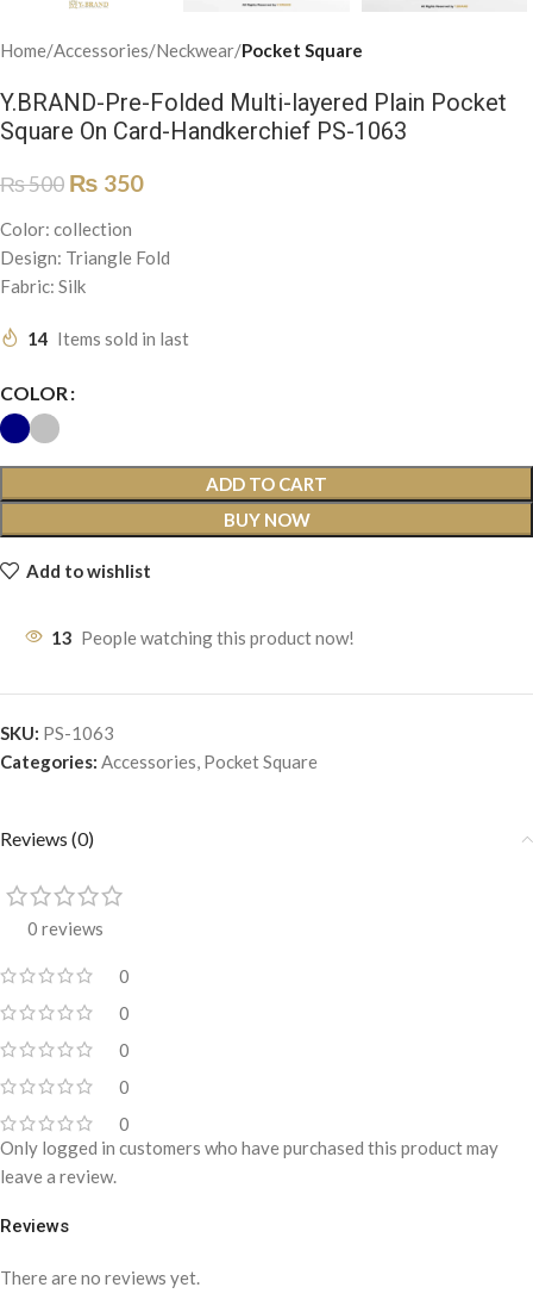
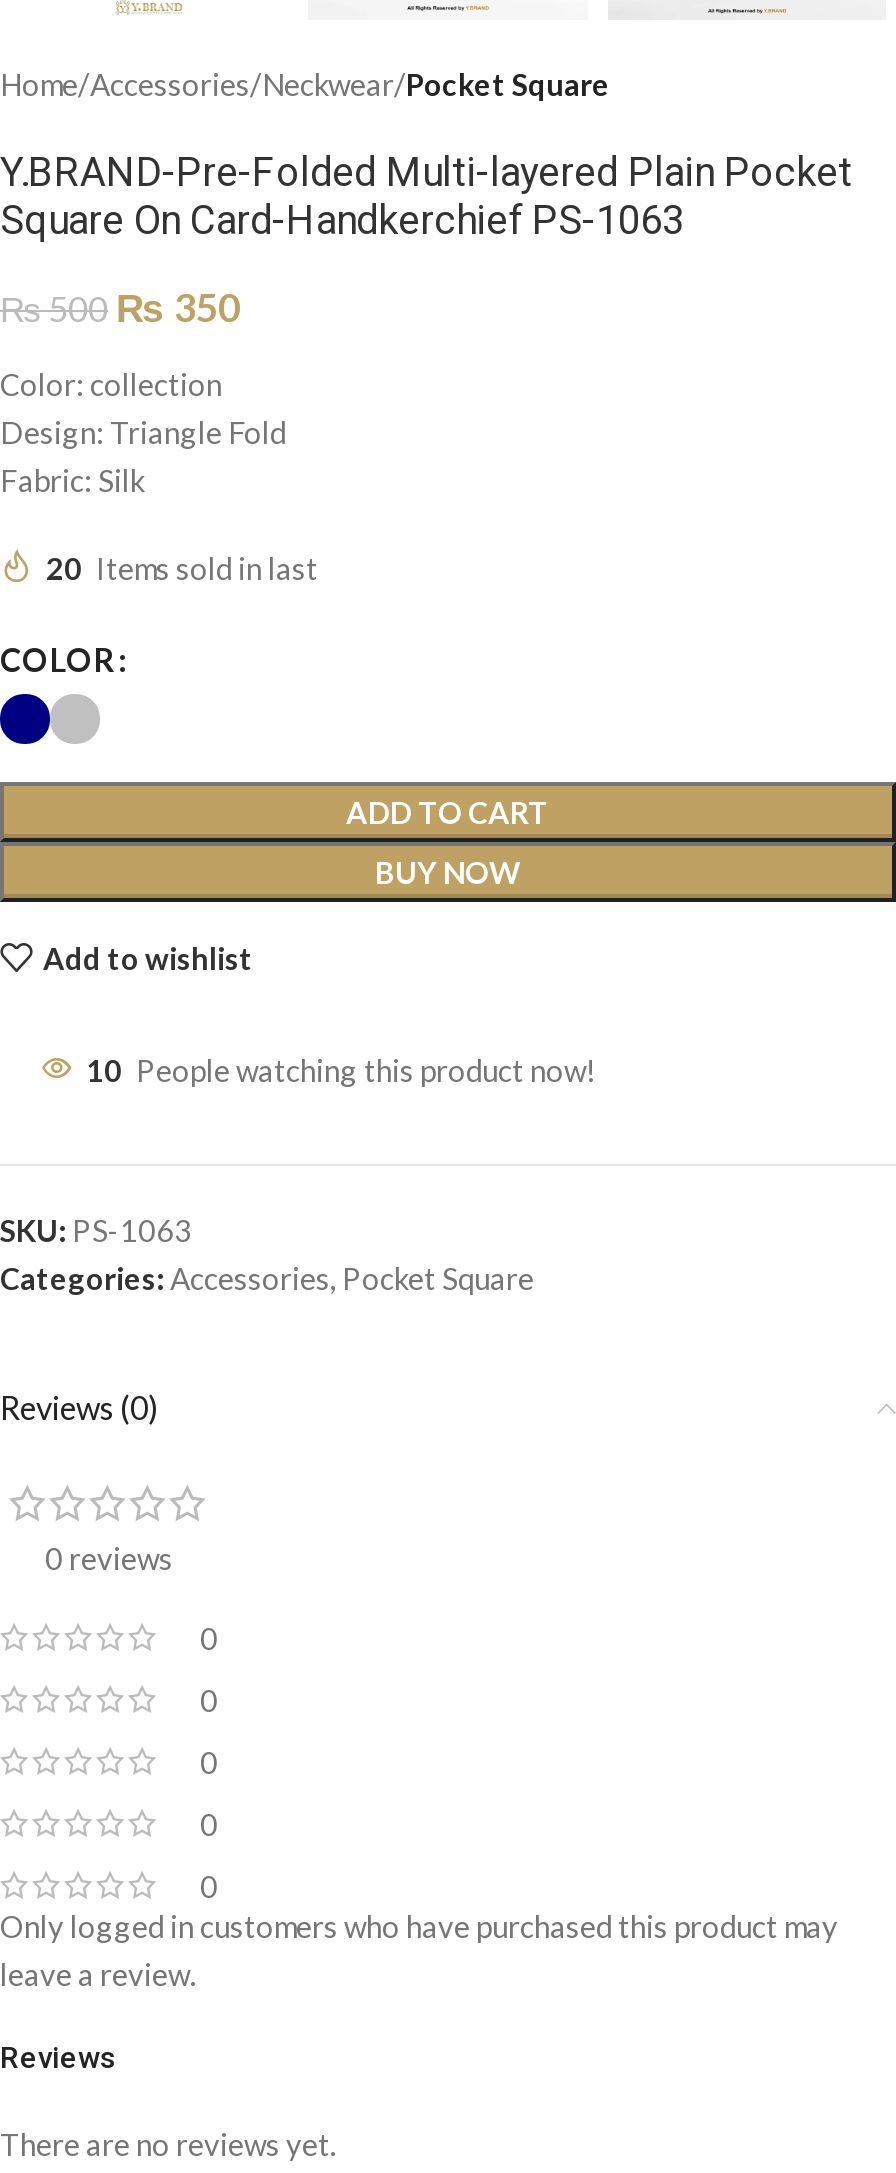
- 14 Items sold in last
+ 20 Items sold in last

- 13 People watching this product now!
+ 10 People watching this product now!
